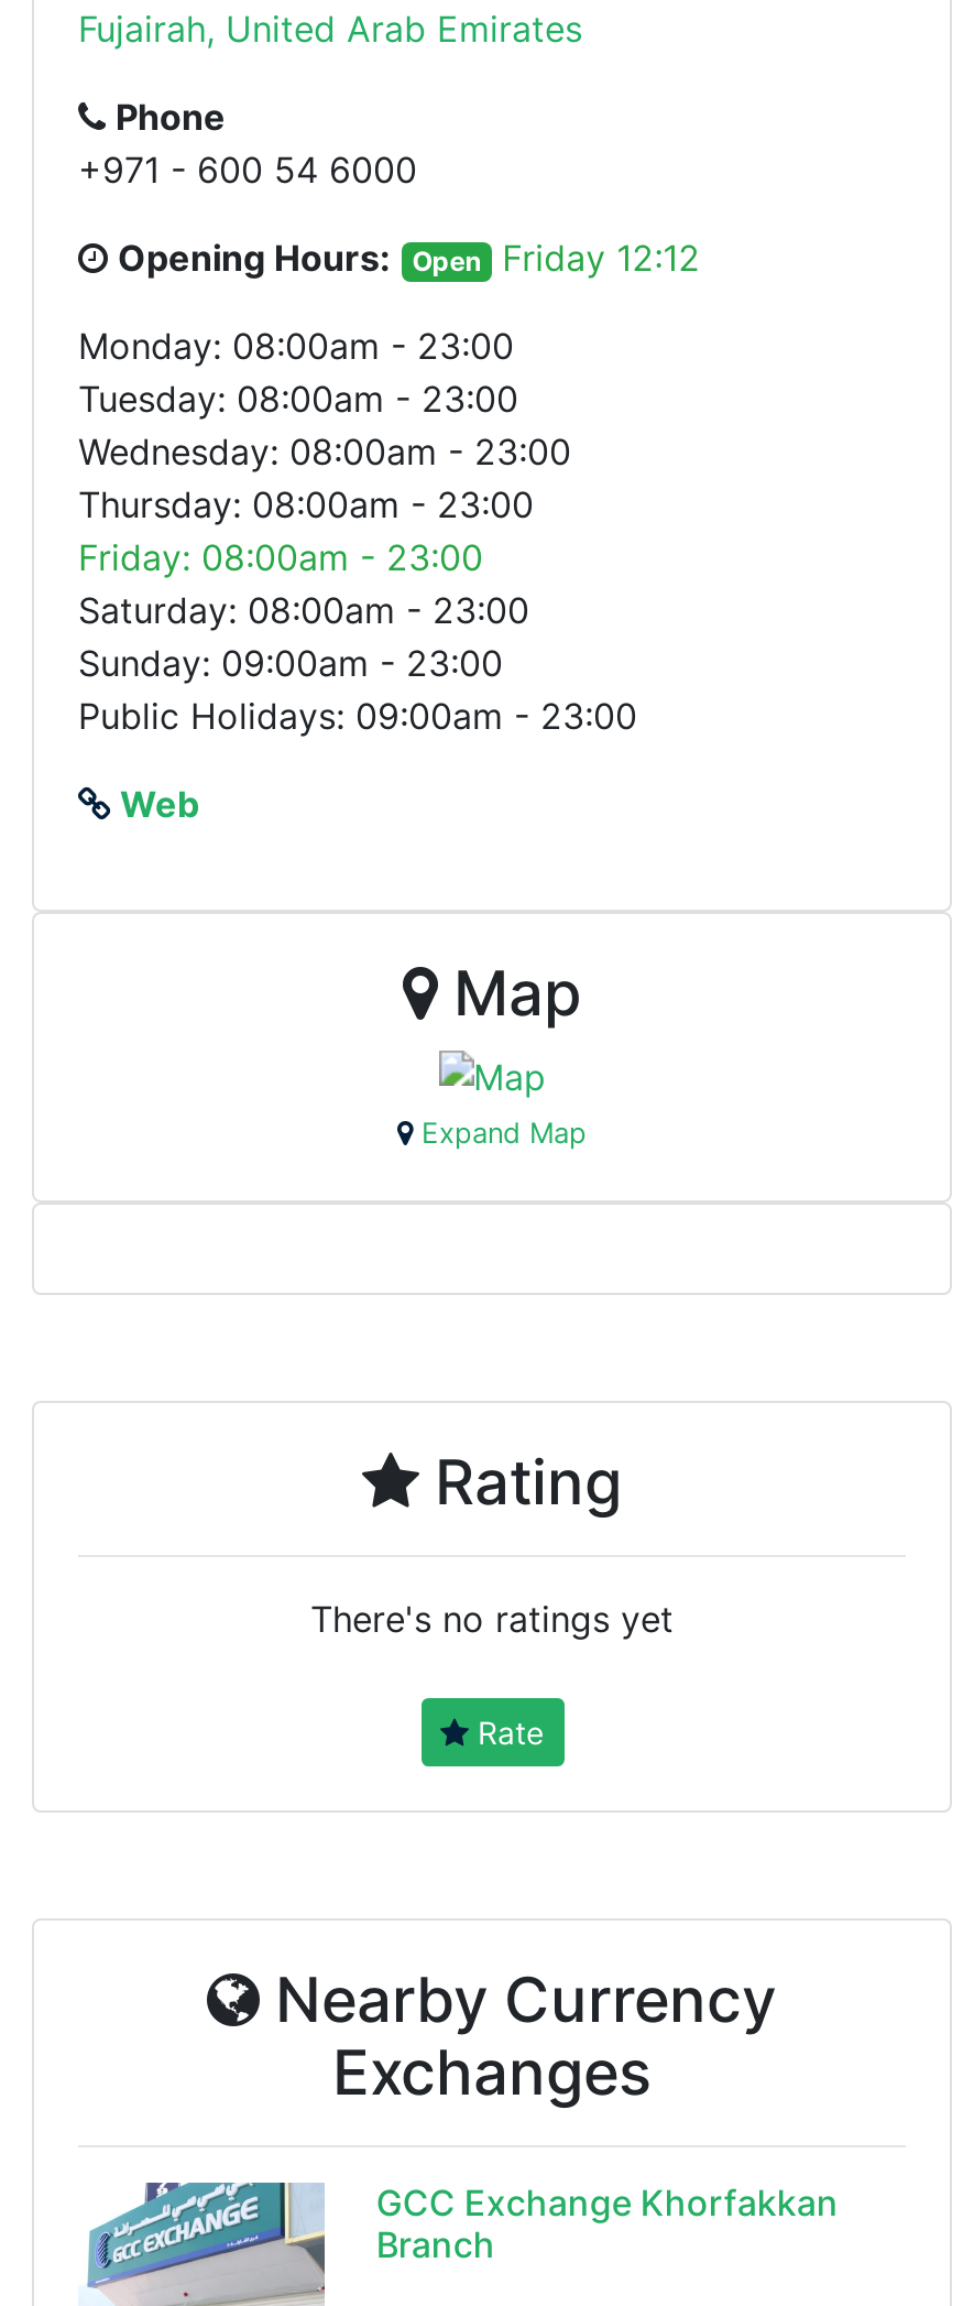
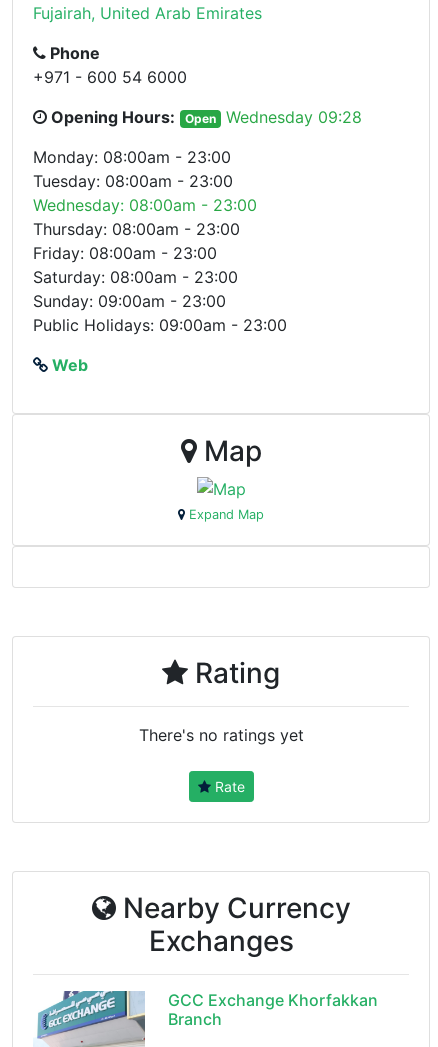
- Opening Hours: Open Friday 12:12
+ Opening Hours: Open Wednesday 09:28
